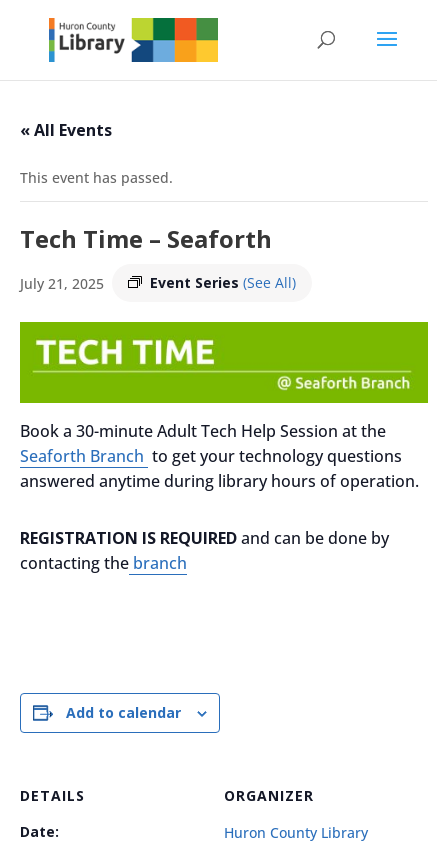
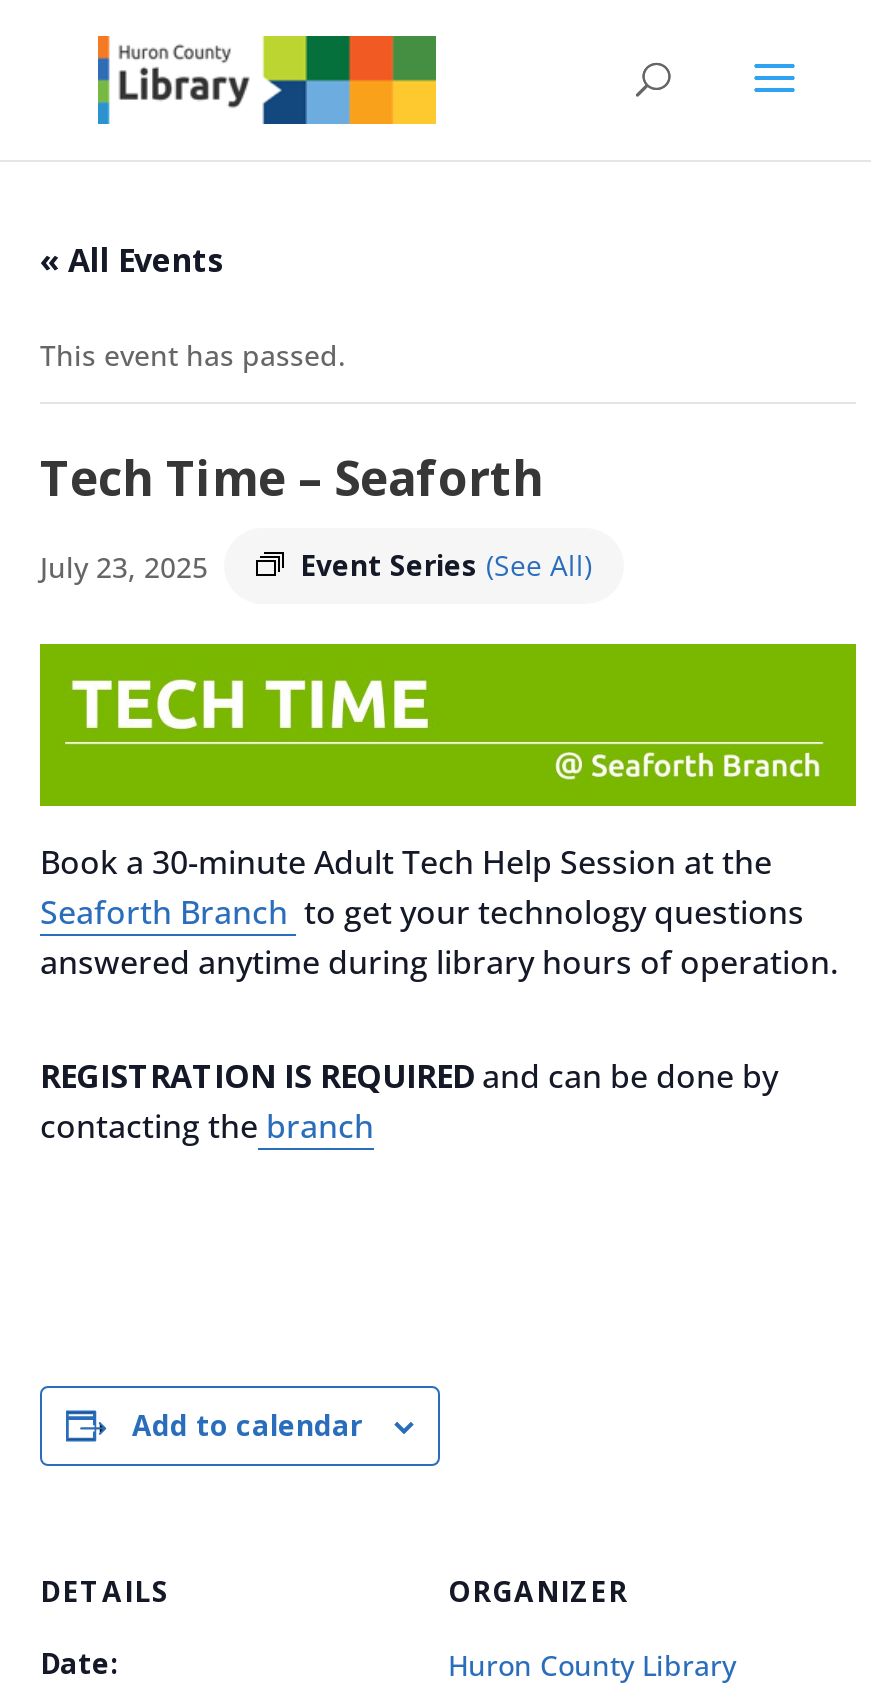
- July 21, 2025
+ July 23, 2025
